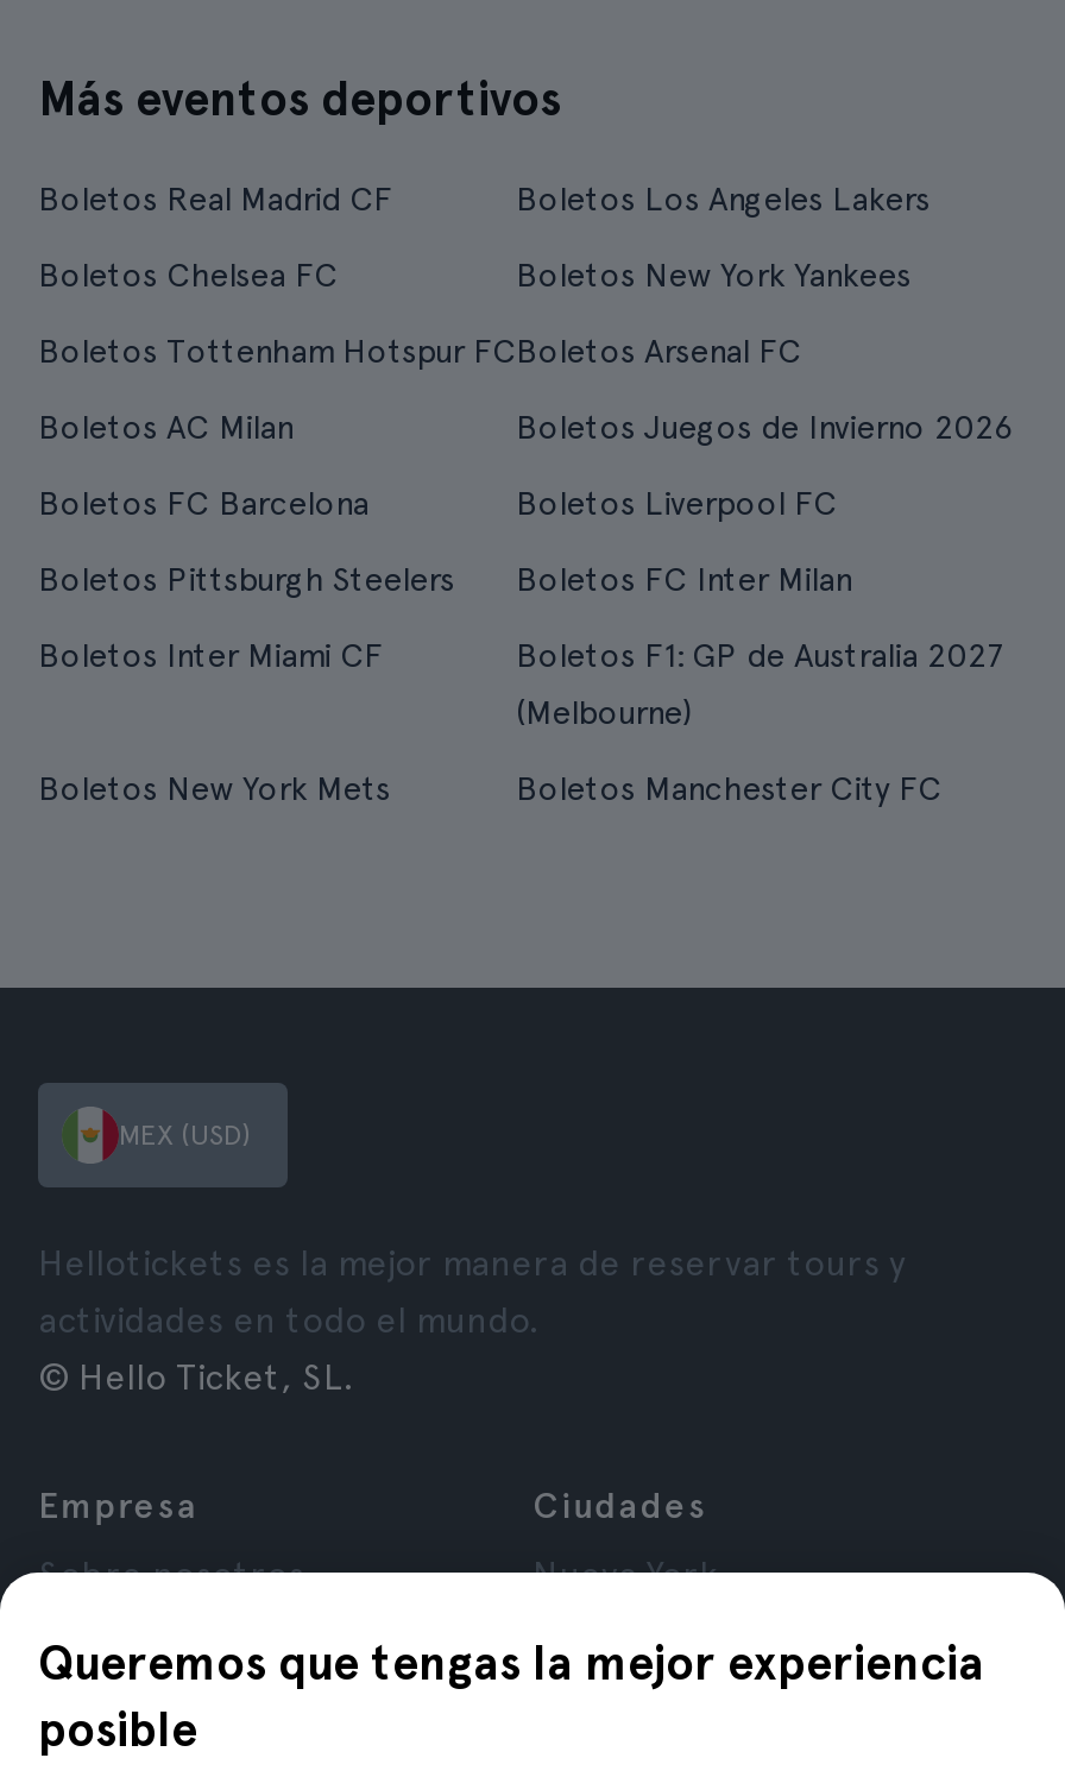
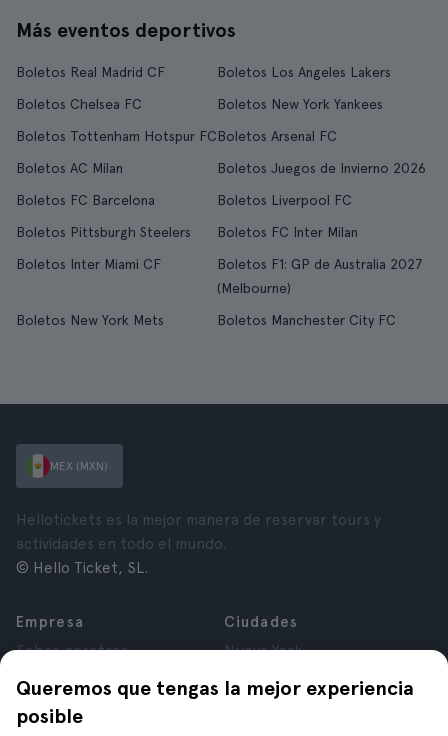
- MEX (USD)
+ MEX (MXN)
